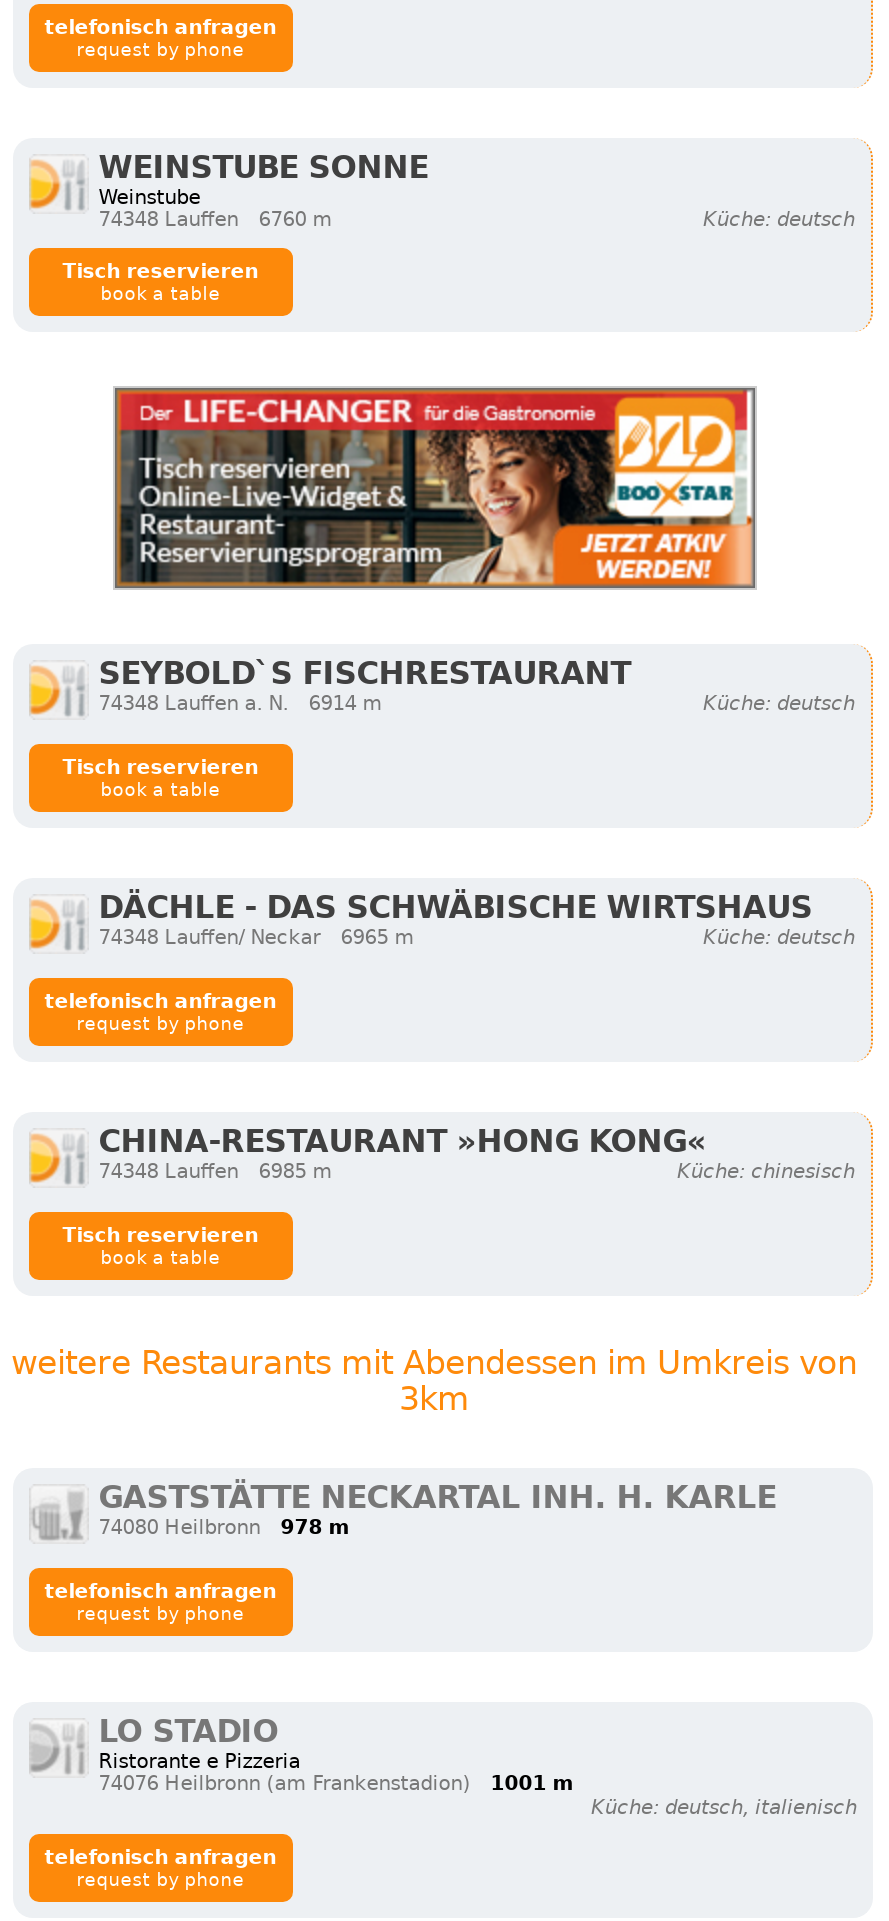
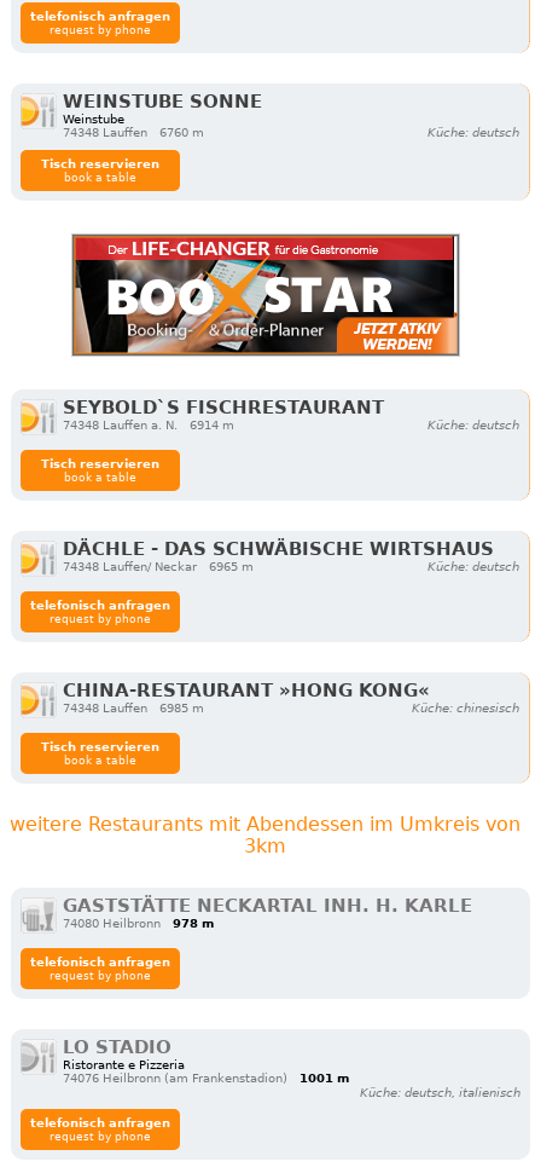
- [image]
+ [image]
